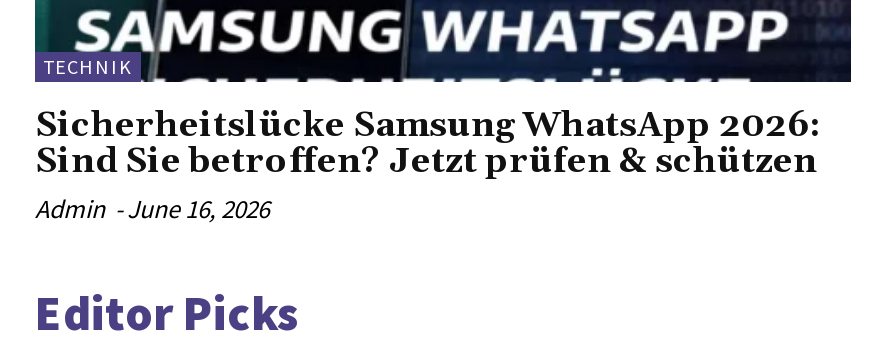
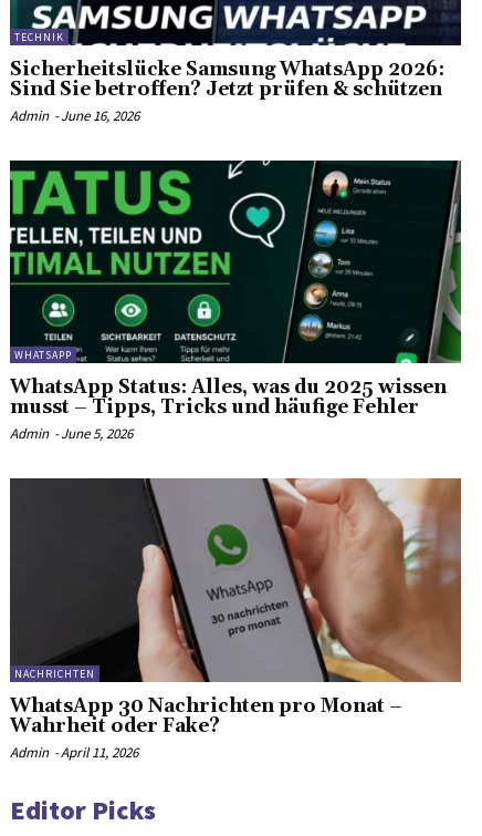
+ [image]
+ WHATSAPP
+ WhatsApp Status: Alles, was du 2025 wissen
+ musst – Tipps, Tricks und häufige Fehler
+ Admin - June 5, 2026

+ [image]
+ NACHRICHTEN
+ WhatsApp 30 Nachrichten pro Monat –
+ Wahrheit oder Fake?
+ Admin - April 11, 2026
